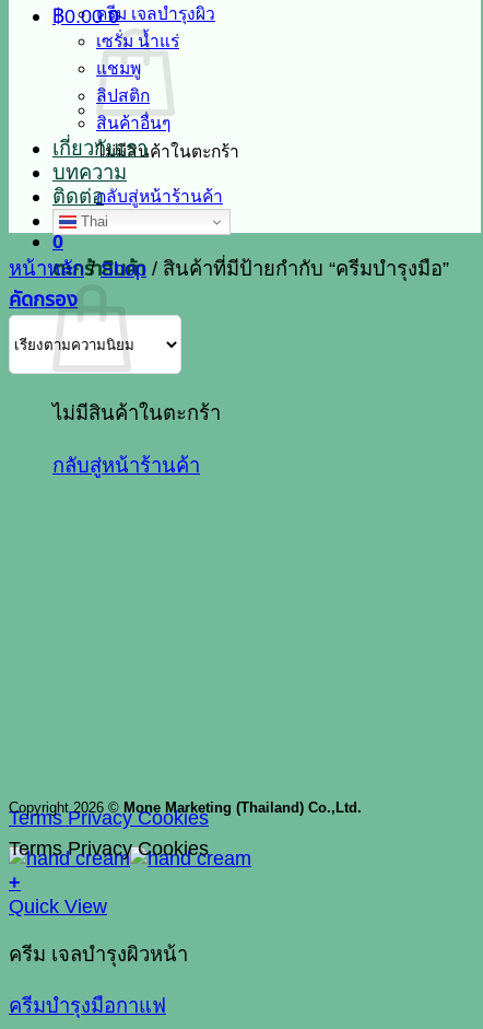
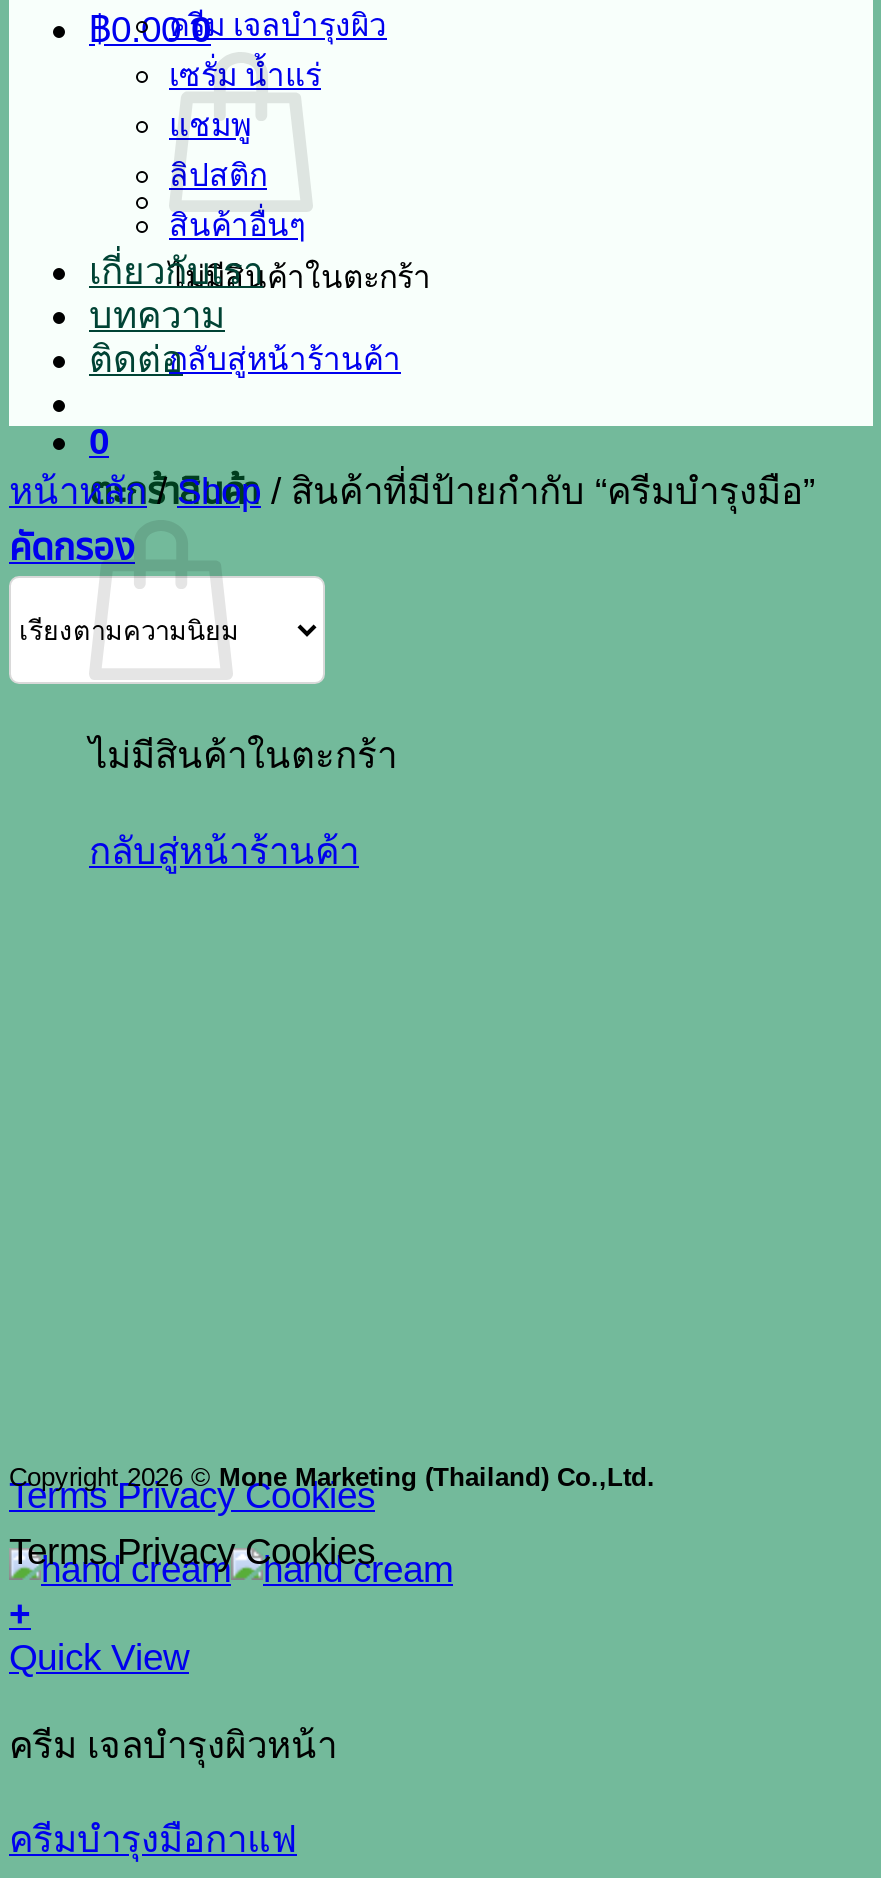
- Thai
